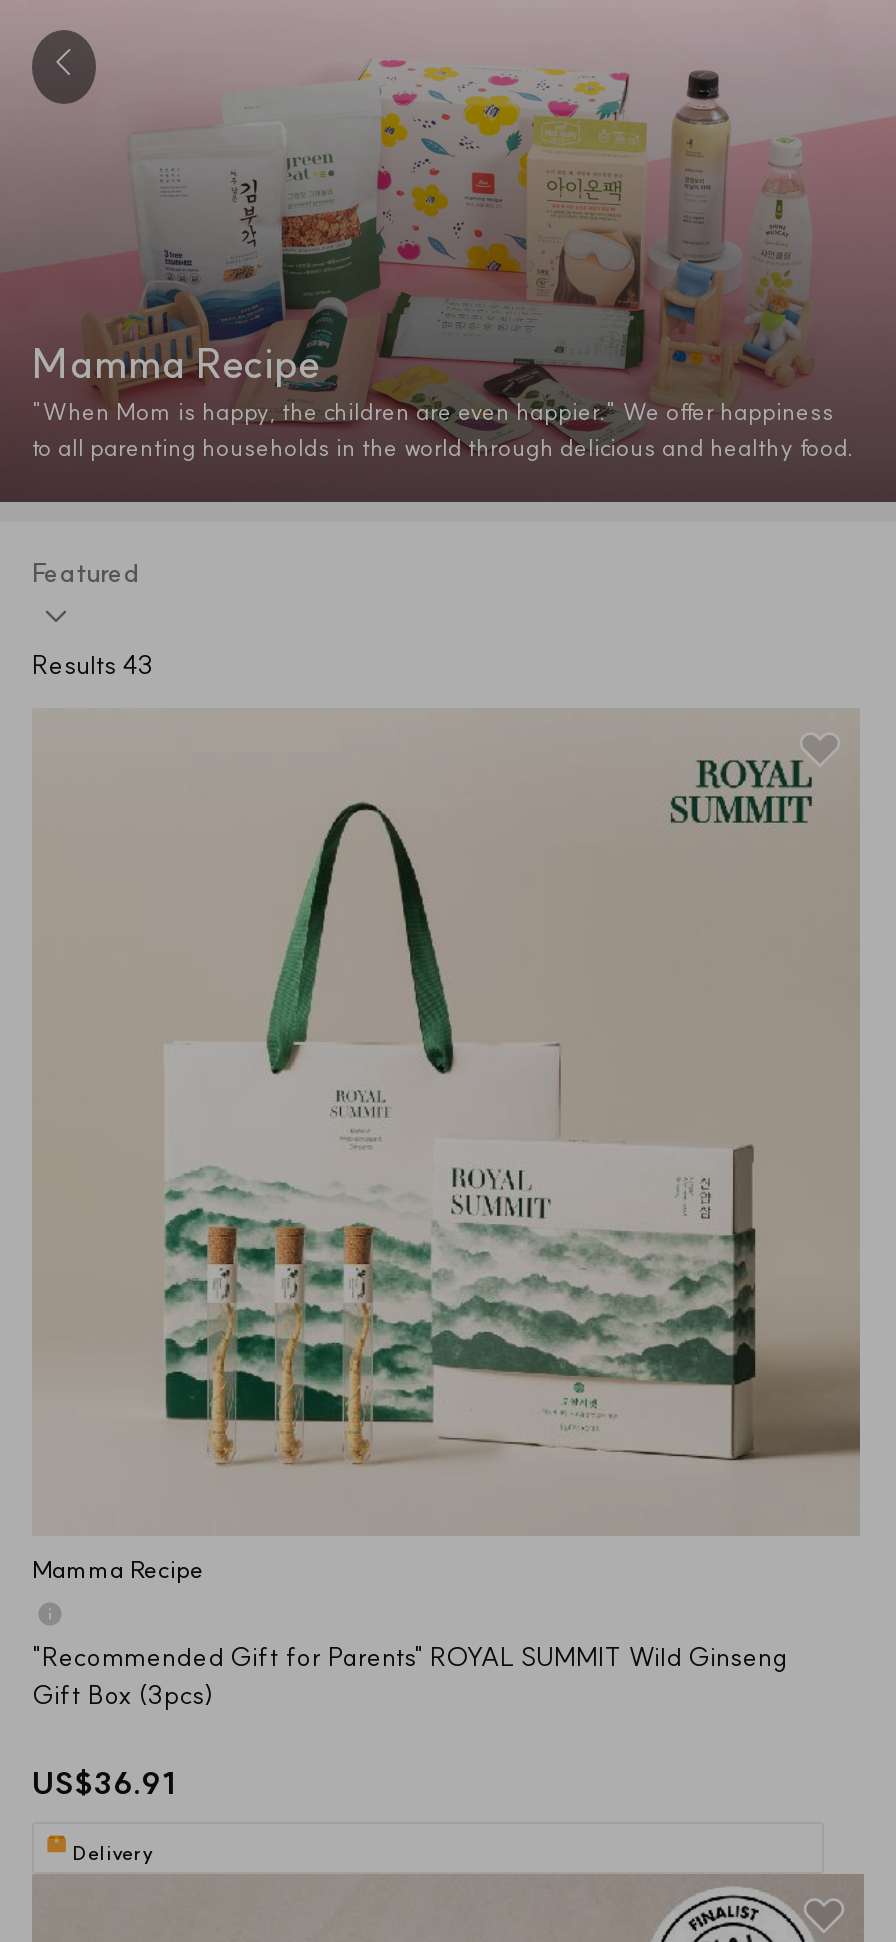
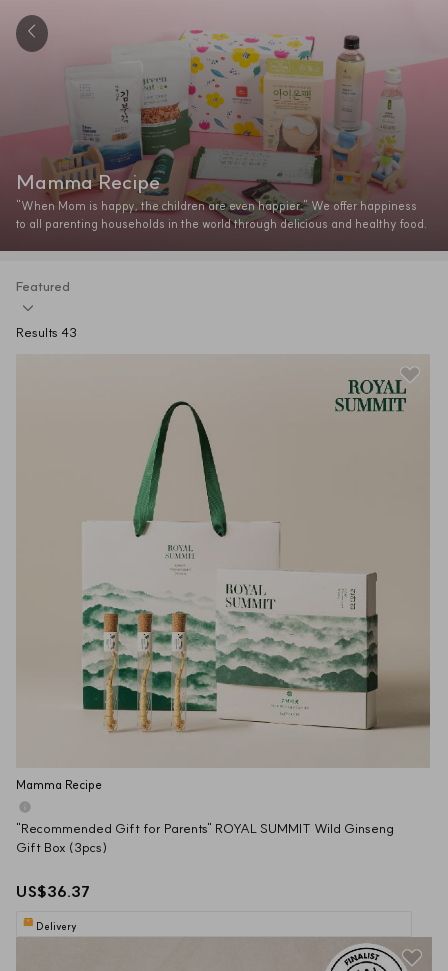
- US$36.91
+ US$36.37
